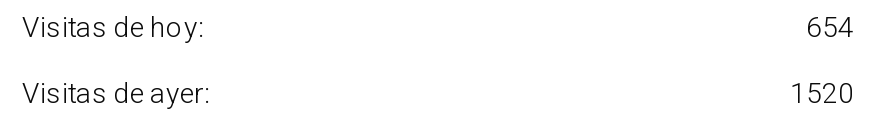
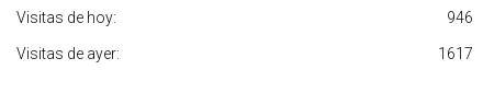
- 654
+ 946

- 1520
+ 1617
